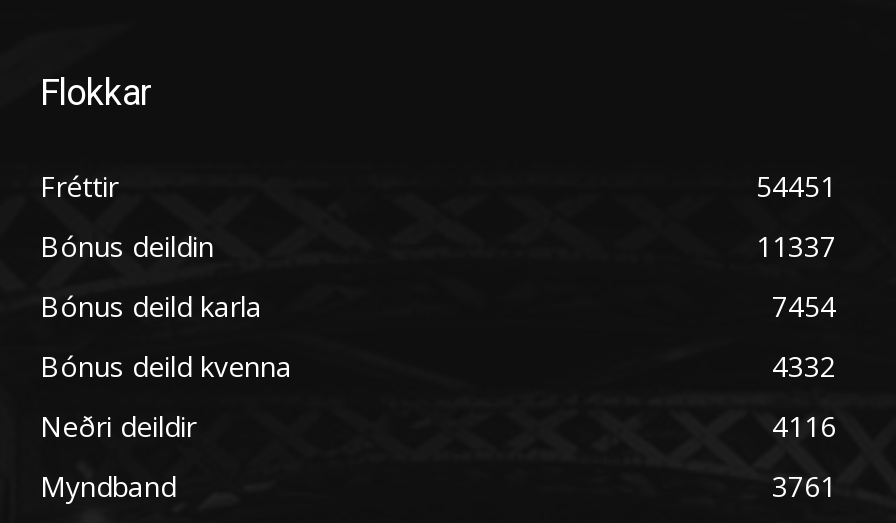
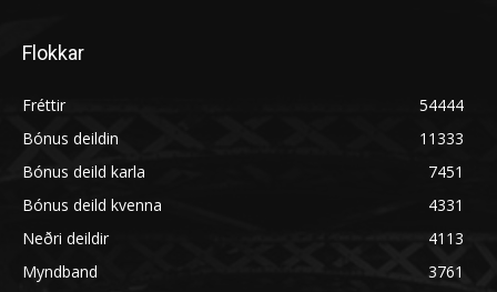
- 54451
+ 54444

- 11337
+ 11333

- 7454
+ 7451

- 4332
+ 4331

- 4116
+ 4113
